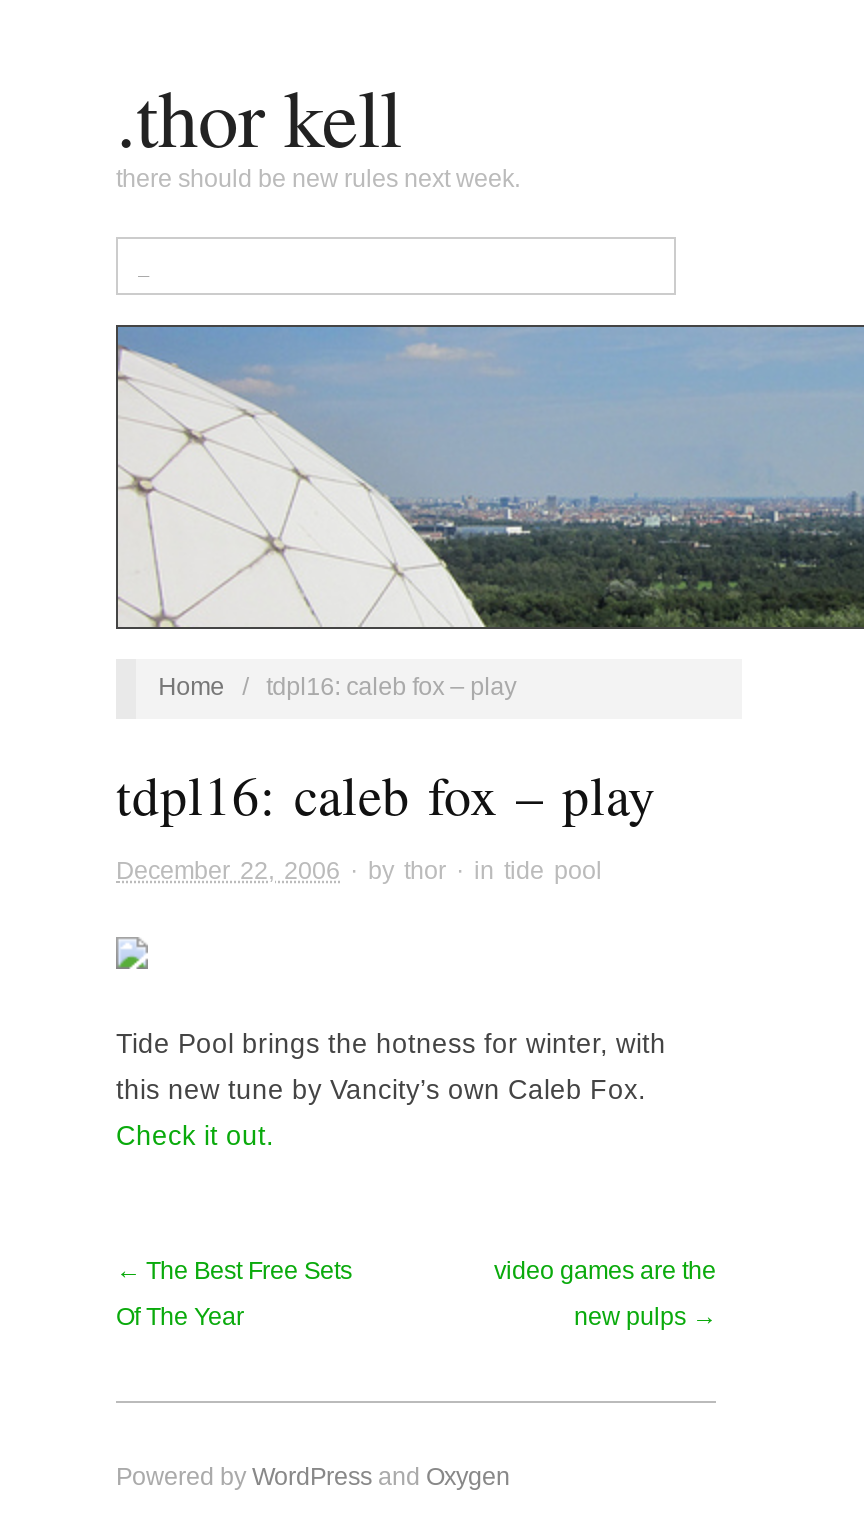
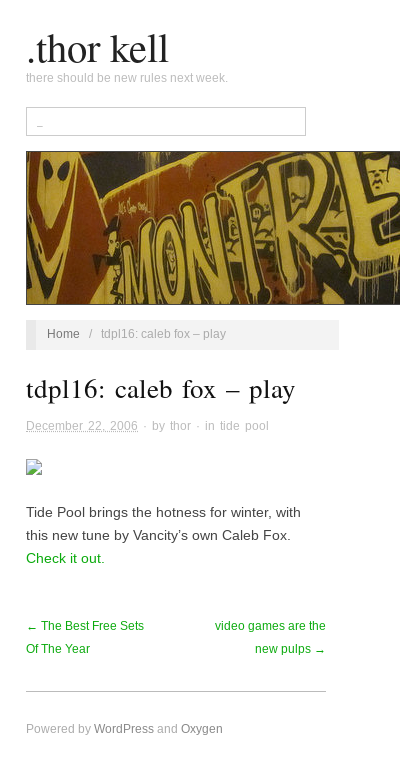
- [image]
+ [image]
